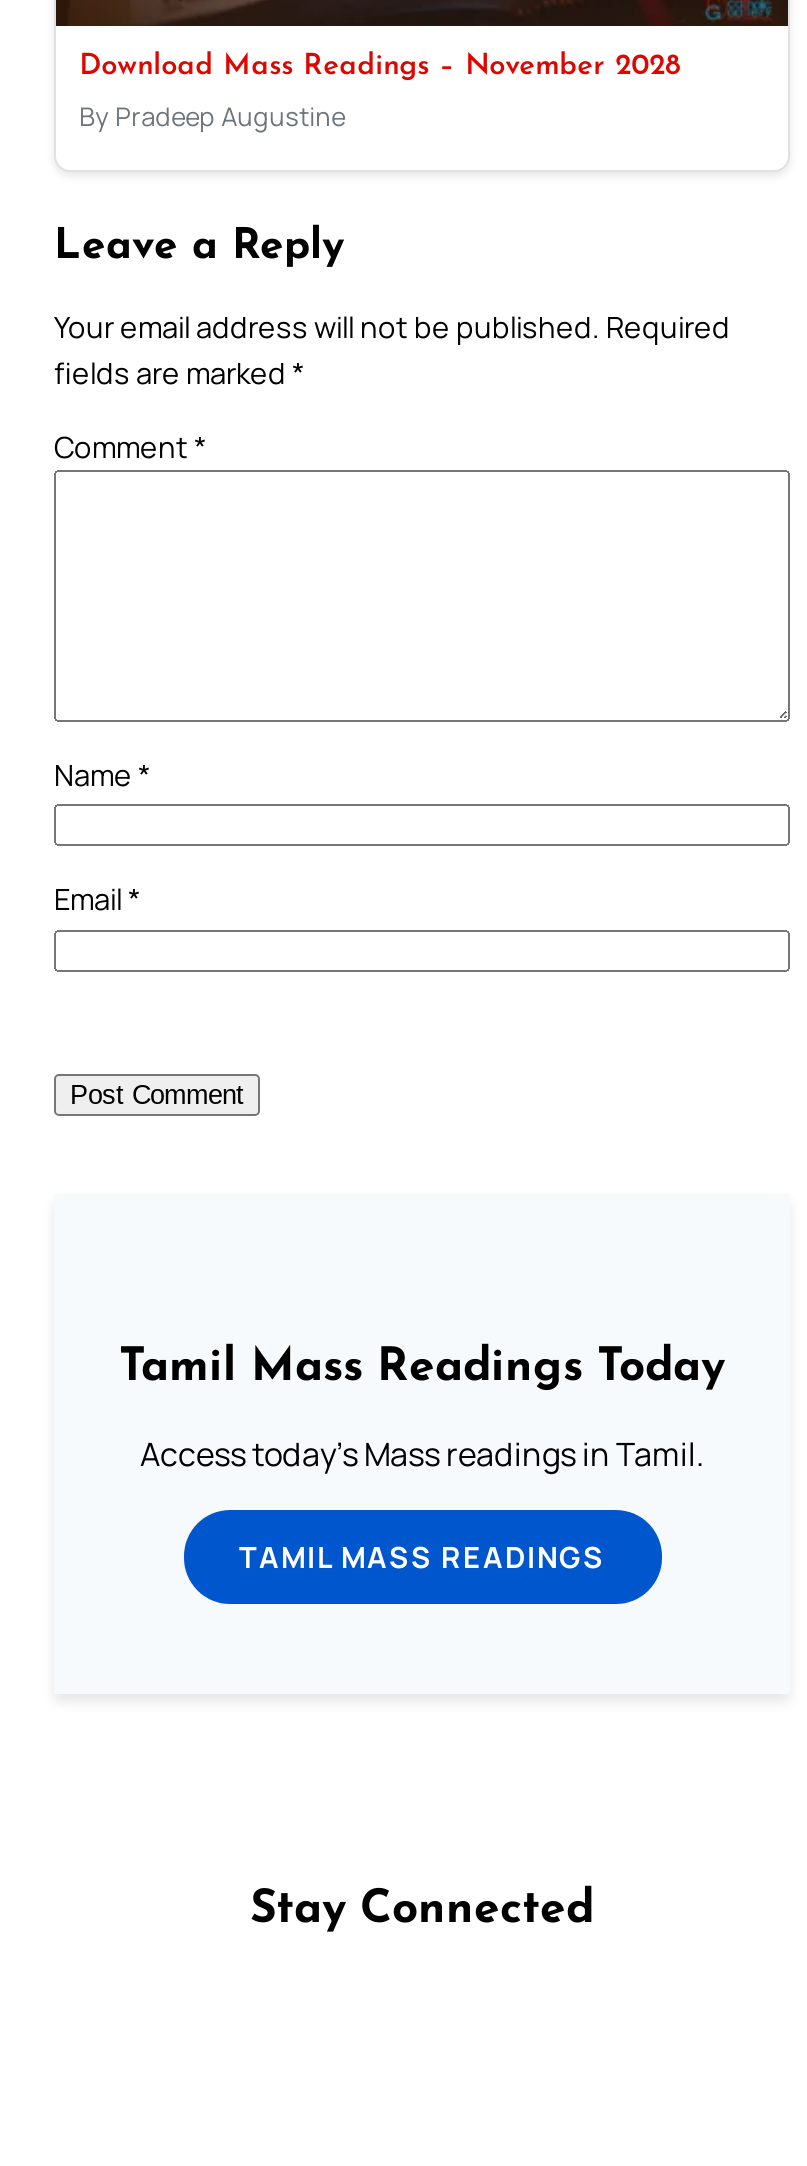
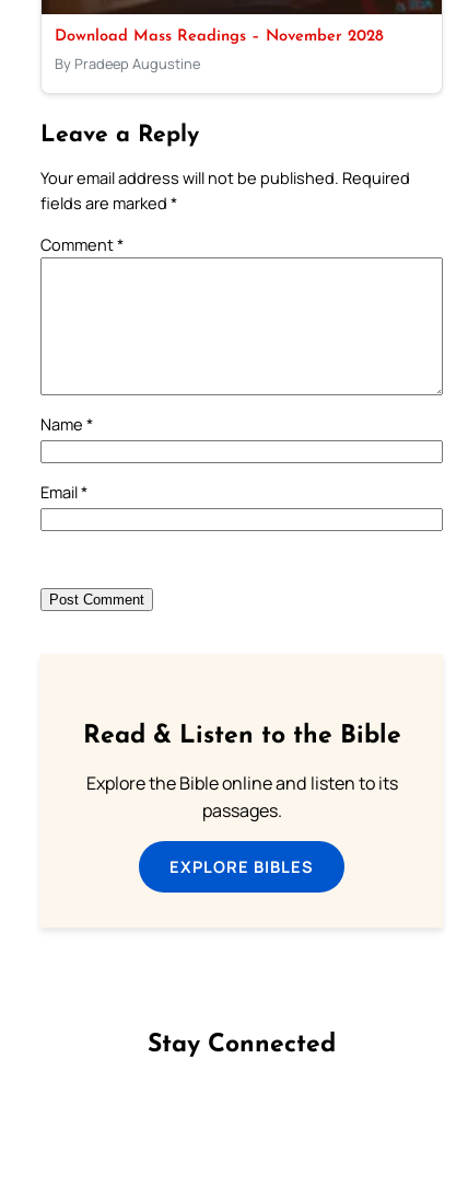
- Tamil Mass Readings Today
+ Read & Listen to the Bible

- Access today's Mass readings in Tamil.
+ Explore the Bible online and listen to its
+ passages.

- TAMIL MASS READINGS
+ EXPLORE BIBLES
